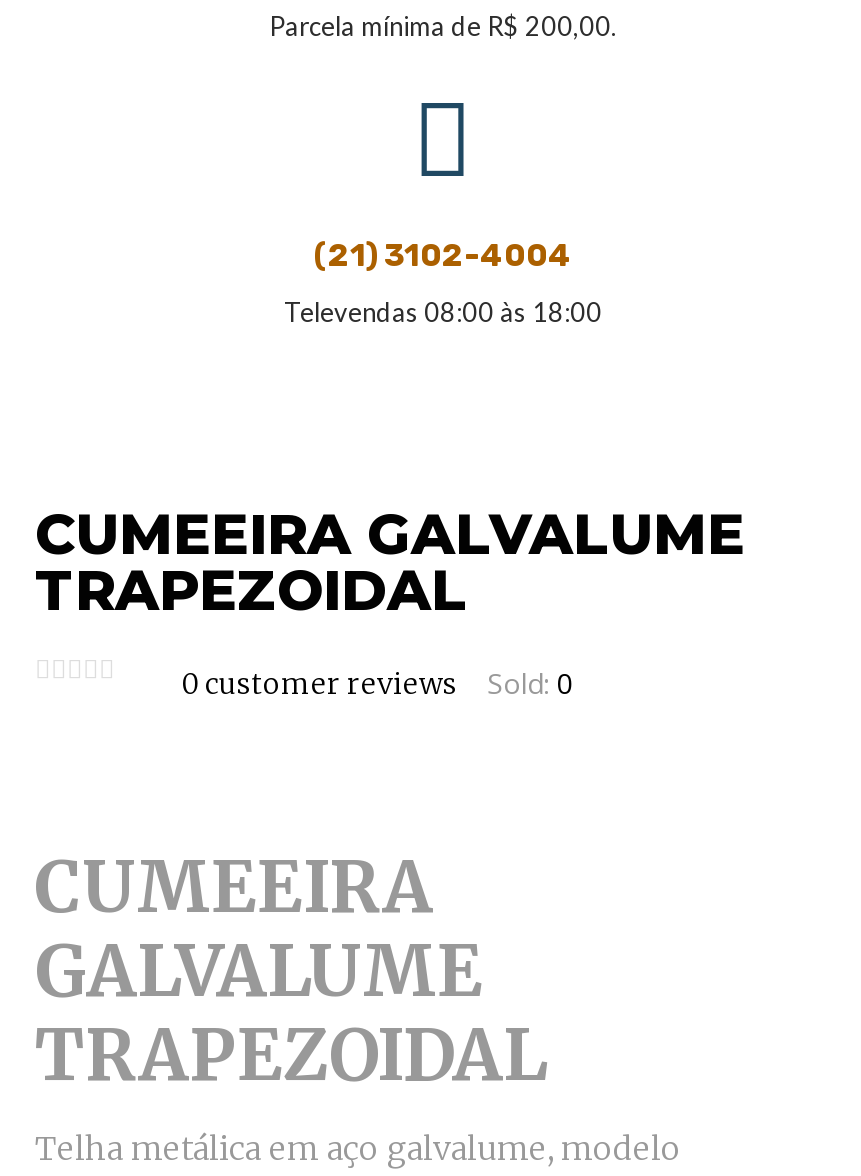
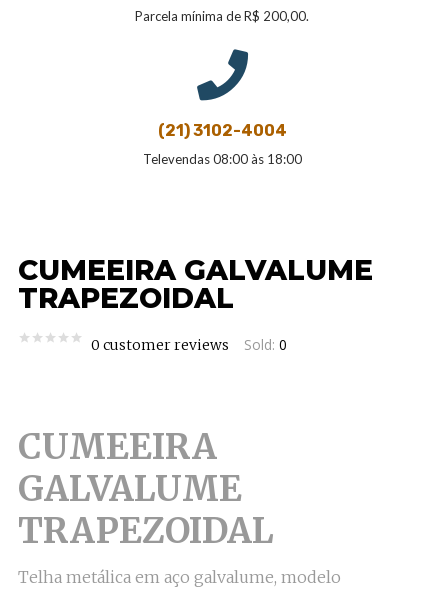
- [image]
+ [image]
